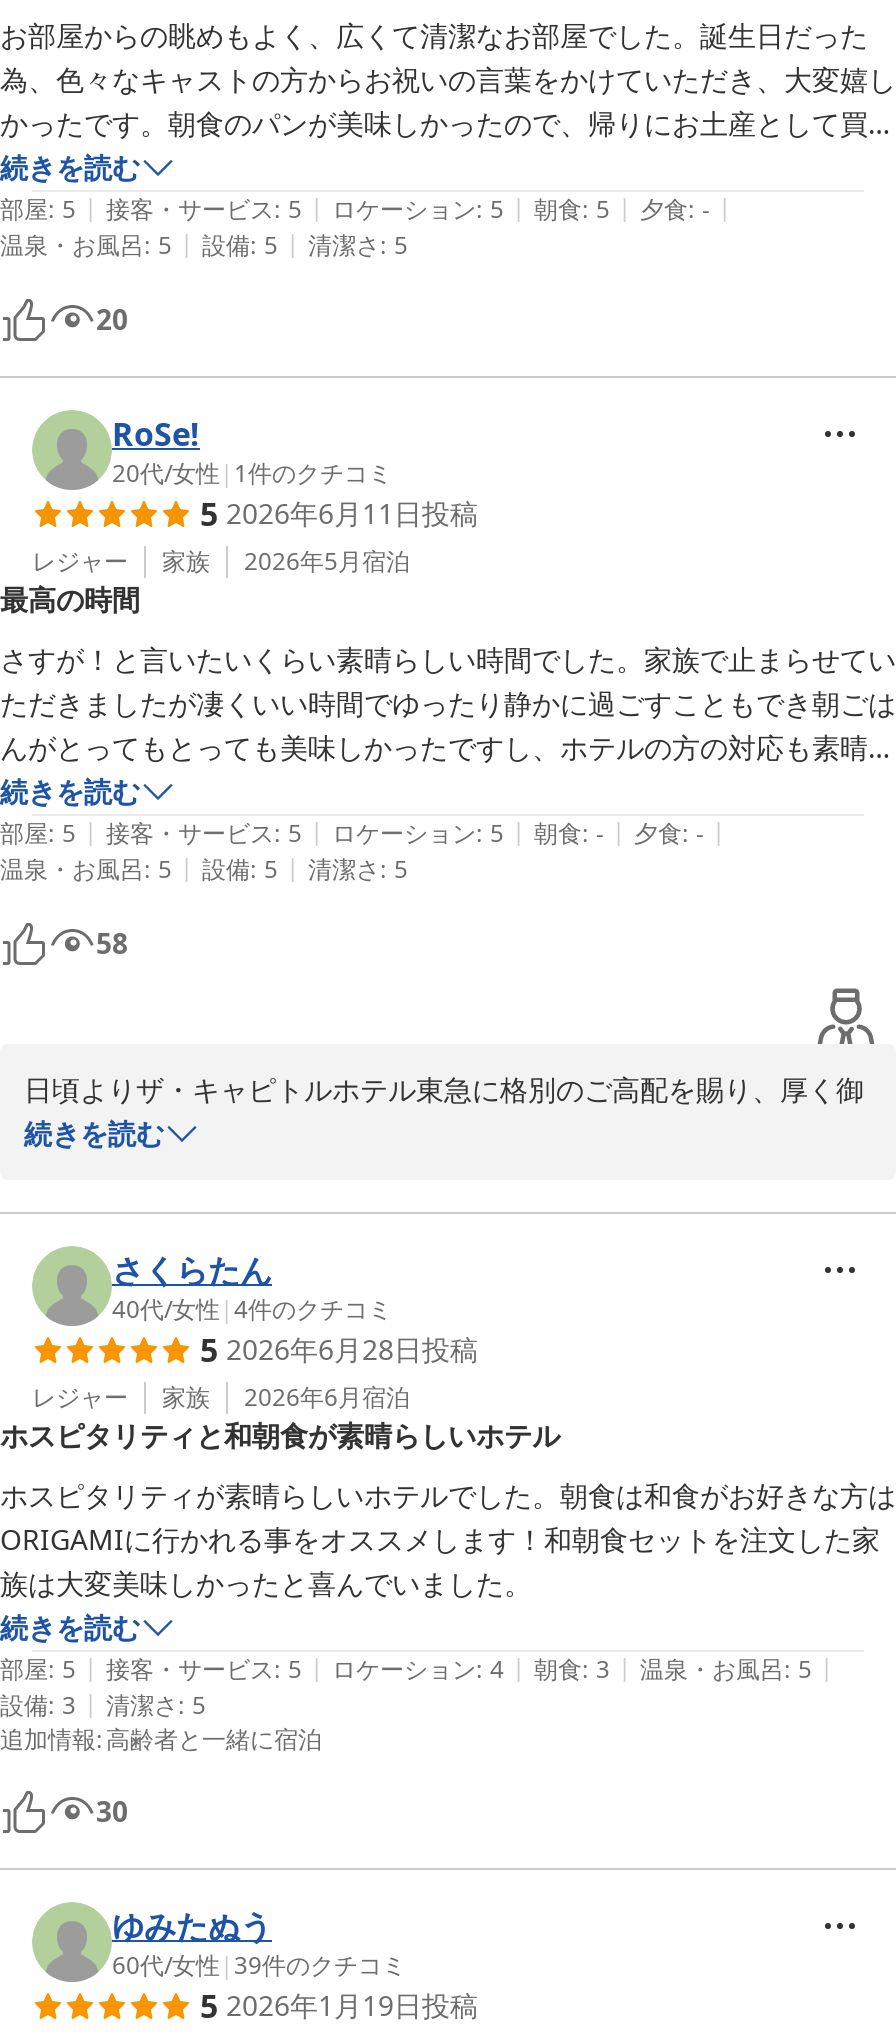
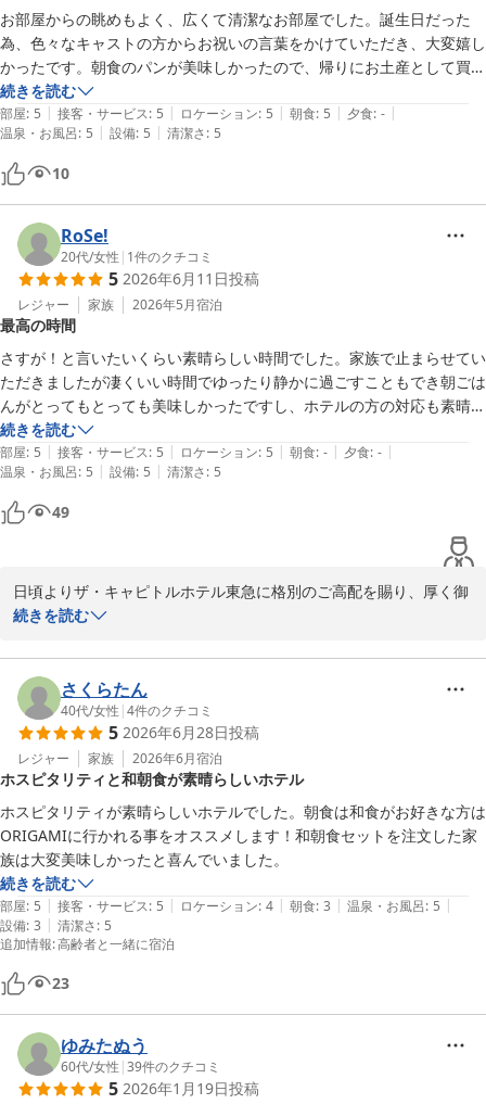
- 20
+ 10

- 58
+ 49

- 30
+ 23
